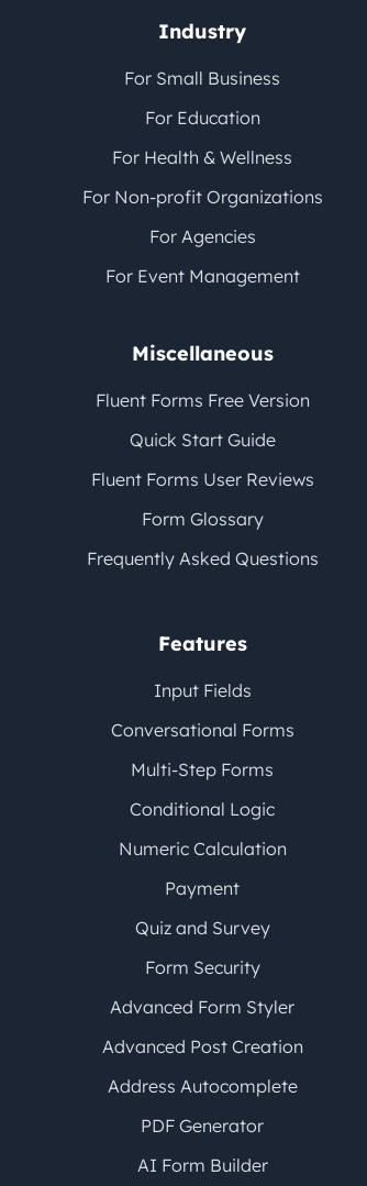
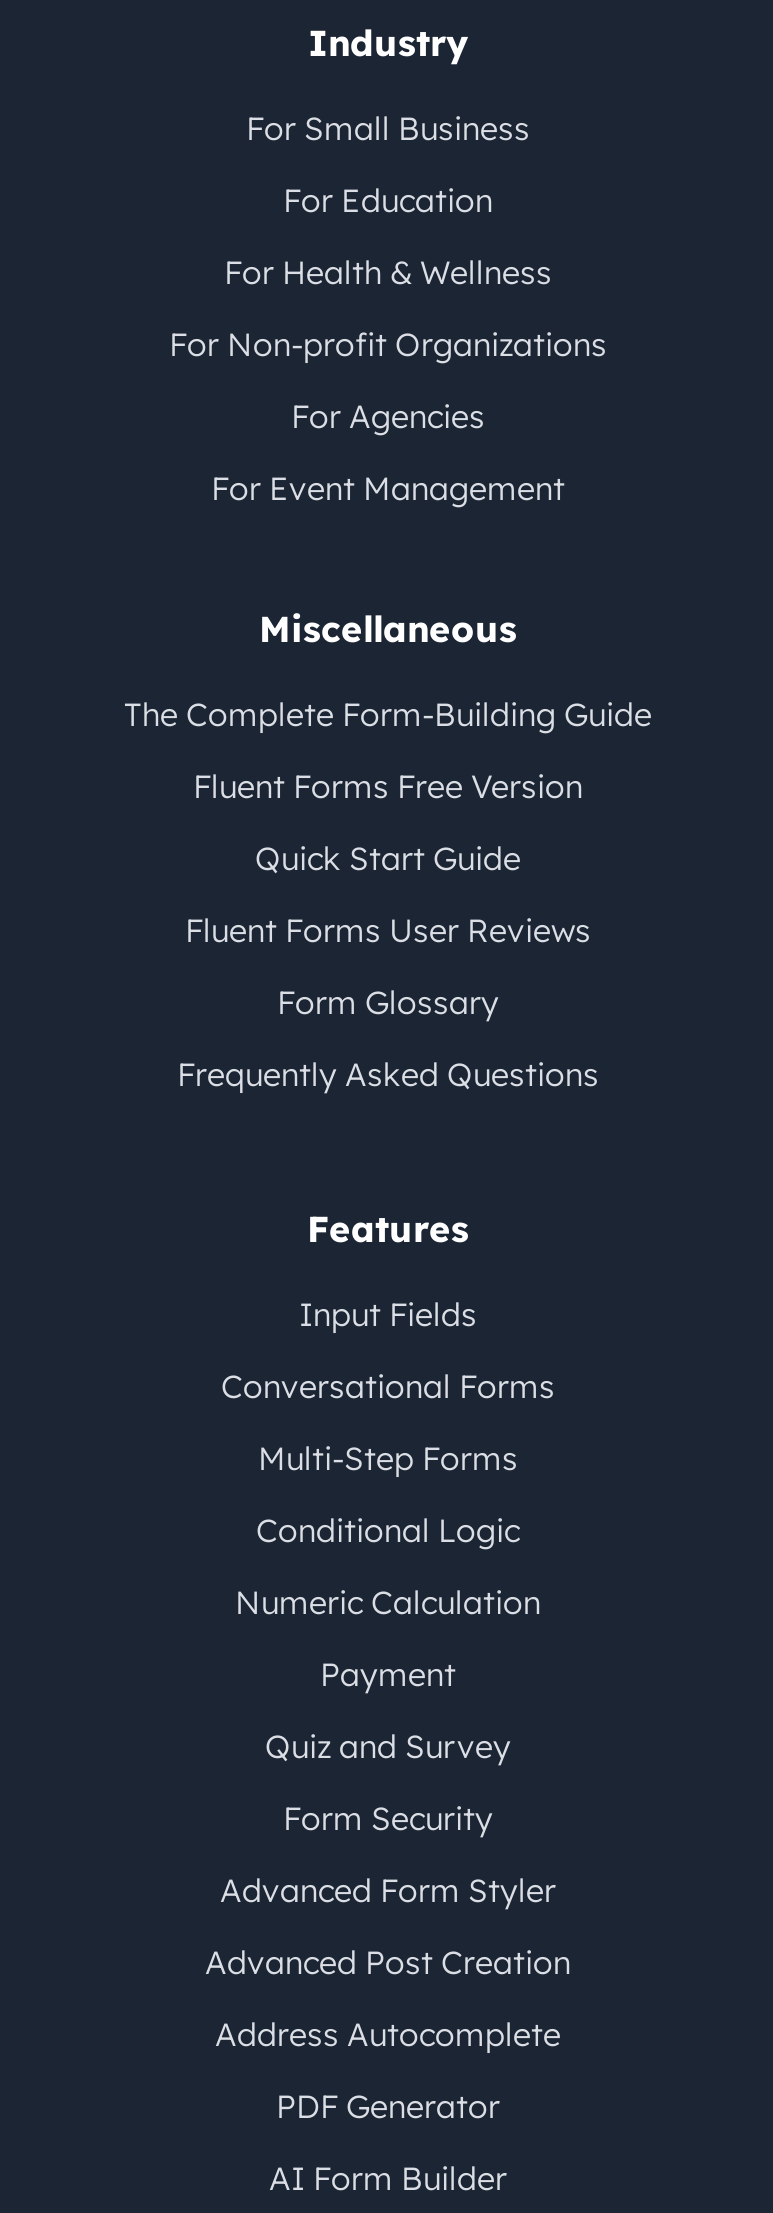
+ The Complete Form-Building Guide
